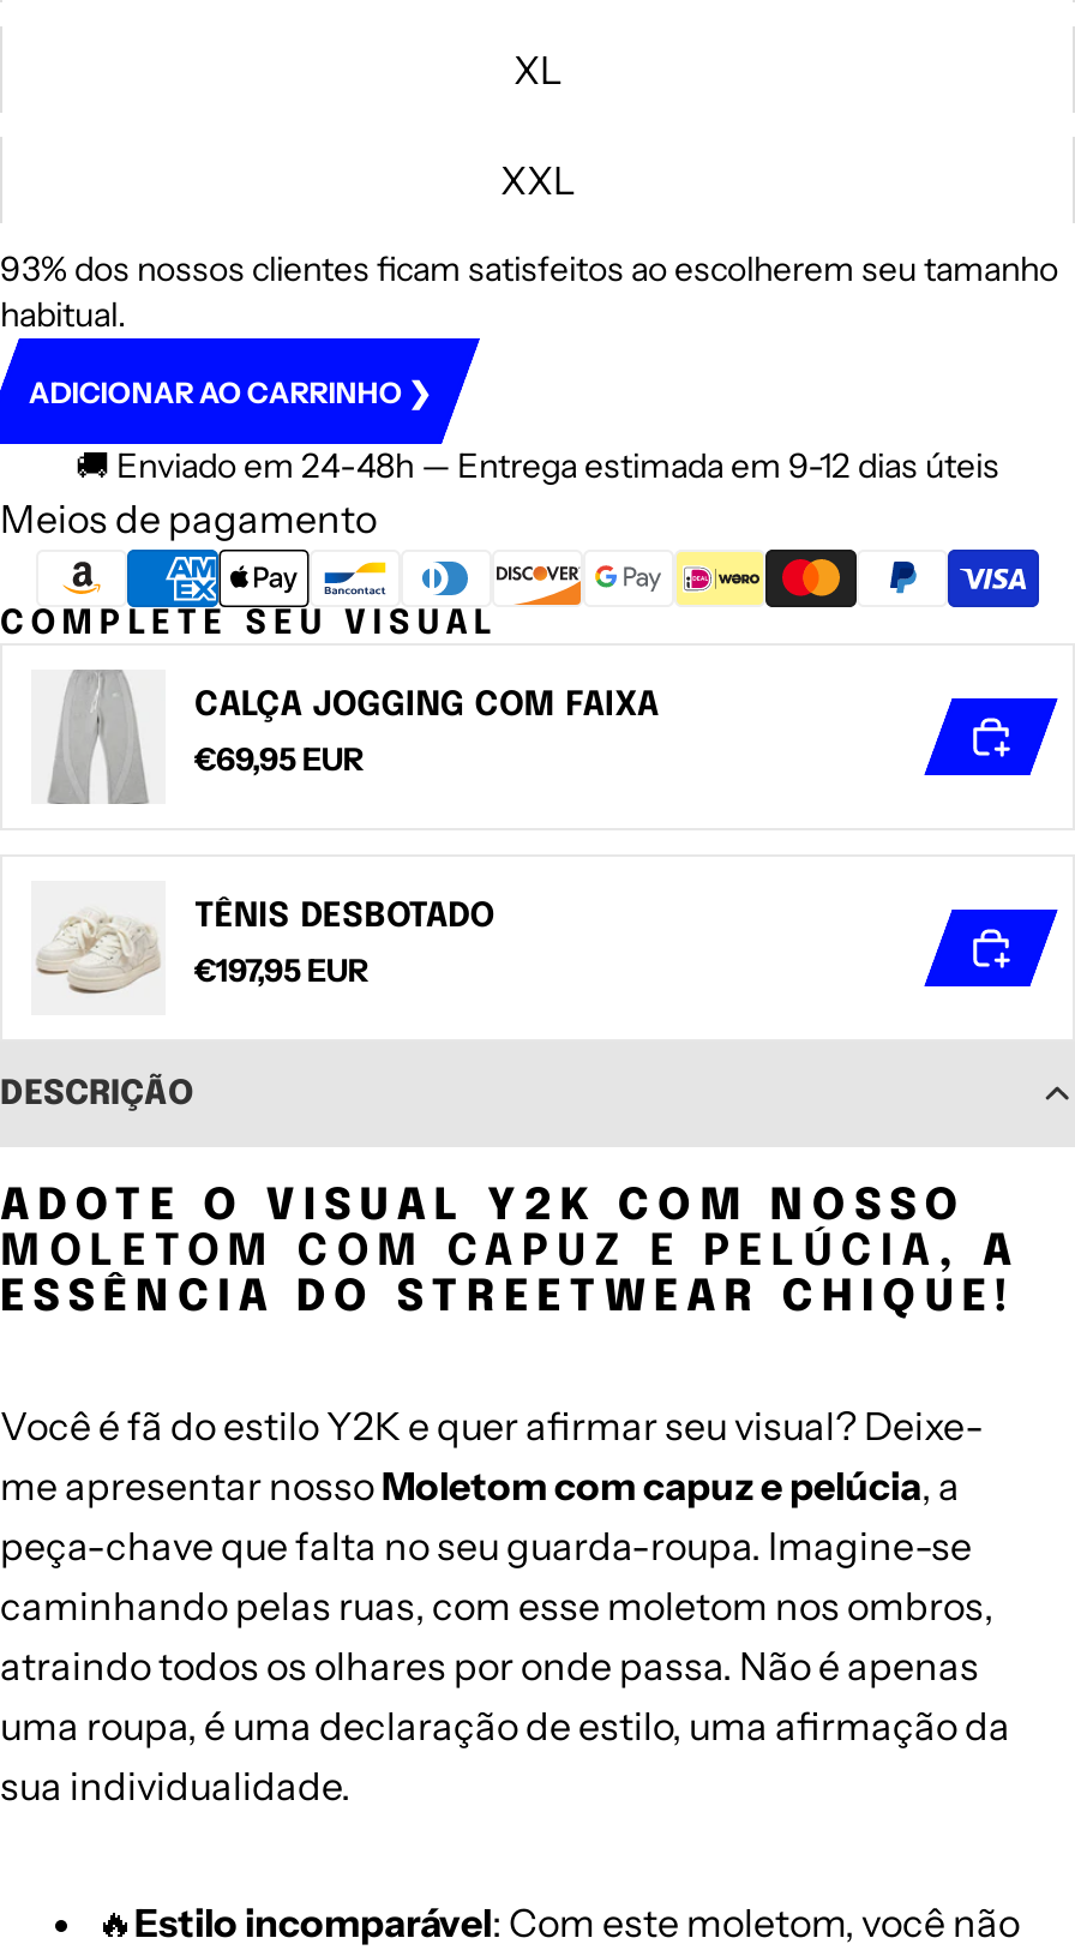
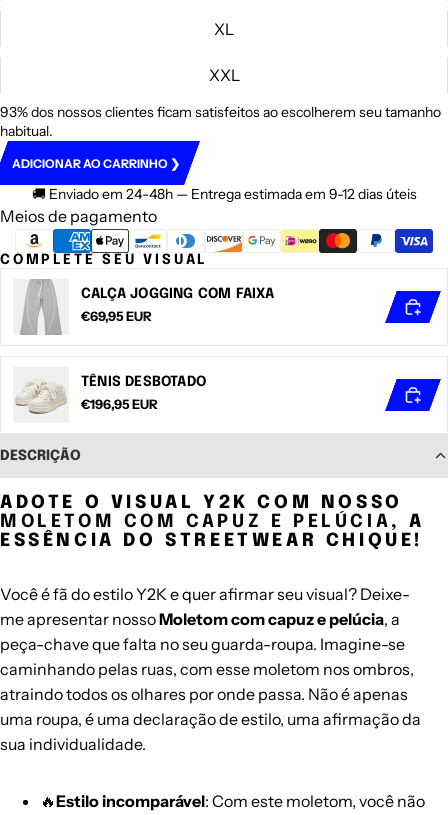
- €197,95 EUR
+ €196,95 EUR
